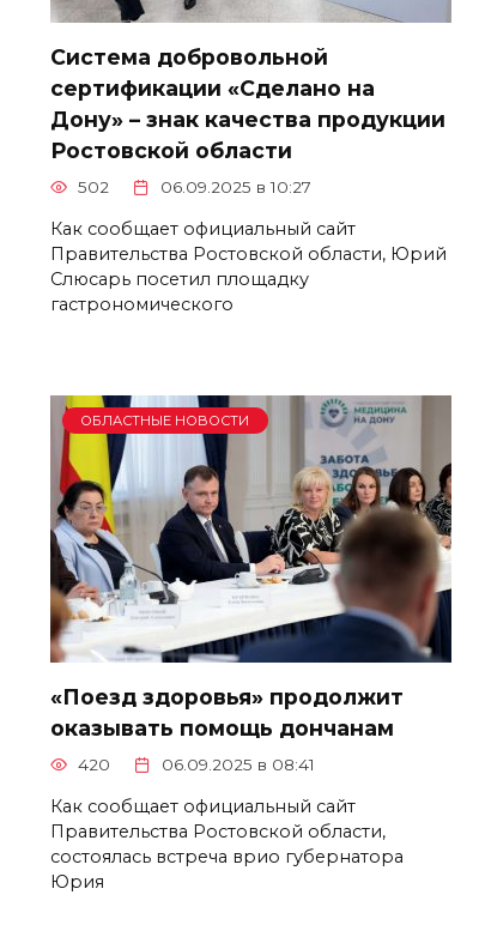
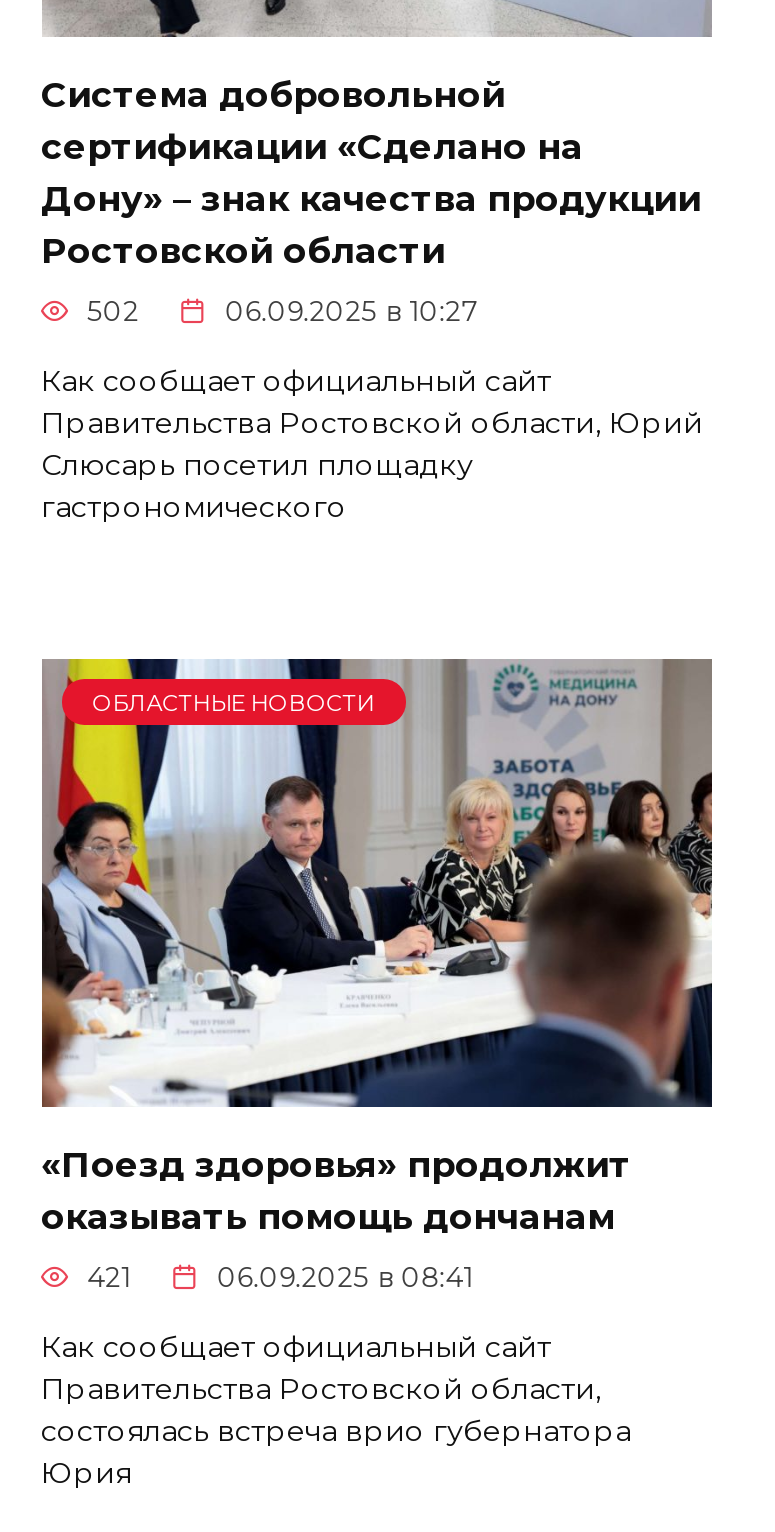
- 420
+ 421
